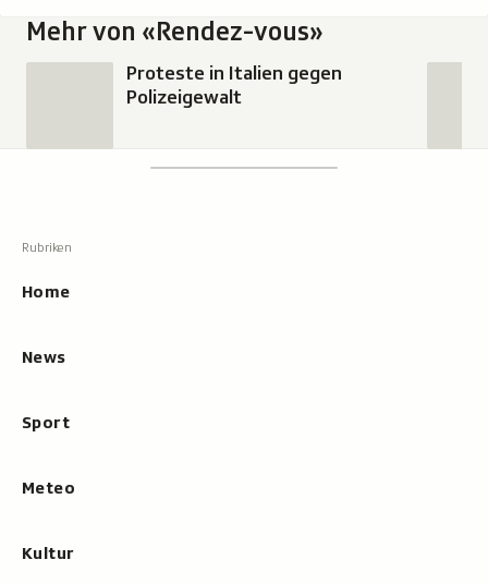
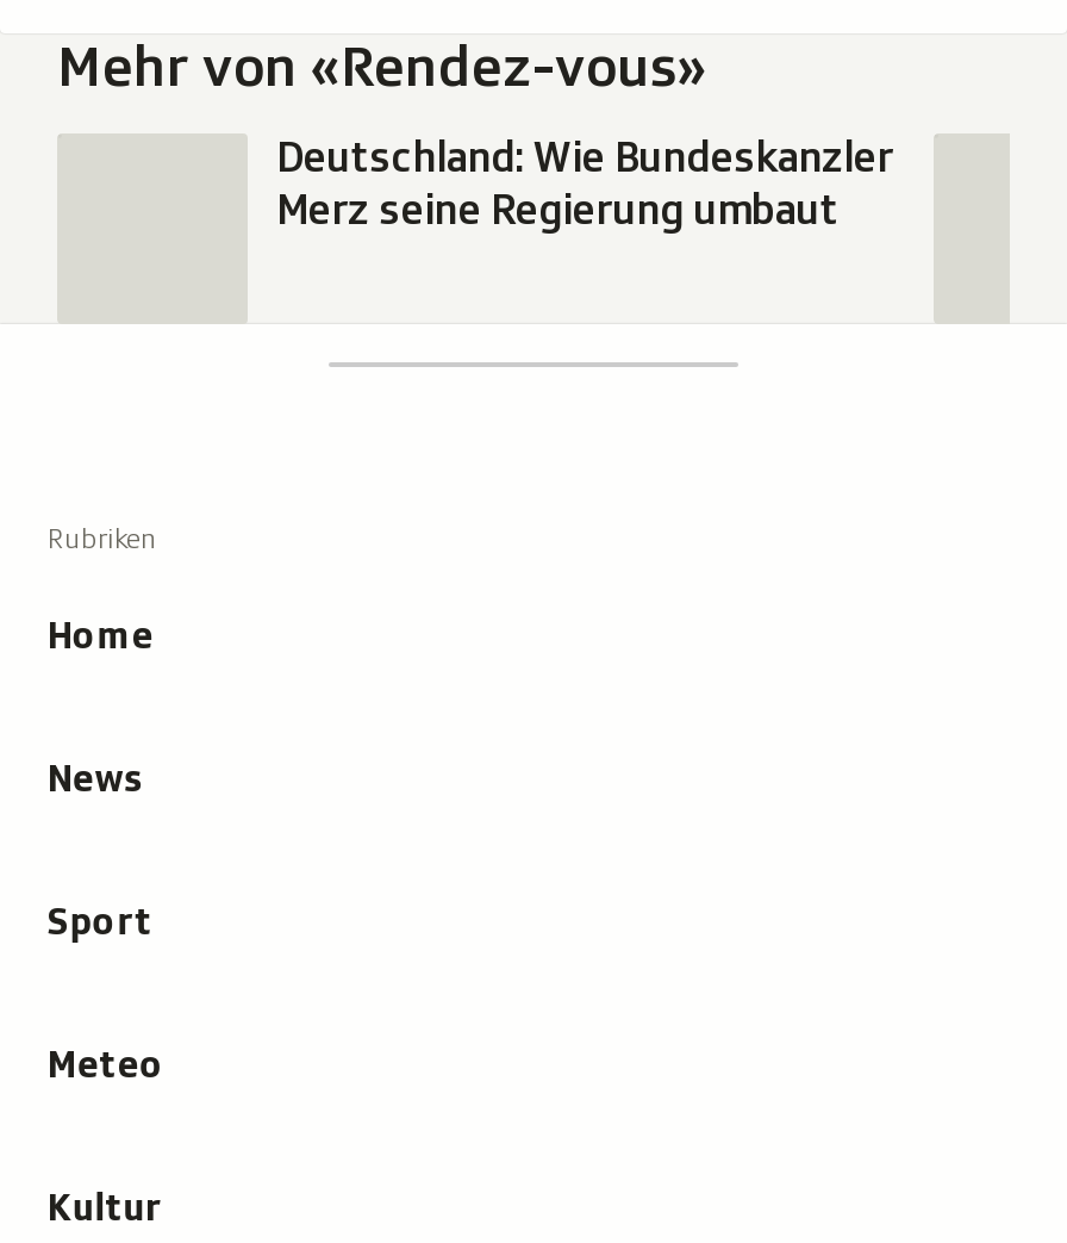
- Proteste in Italien gegen
- Polizeigewalt
+ Deutschland: Wie Bundeskanzler
+ Merz seine Regierung umbaut
